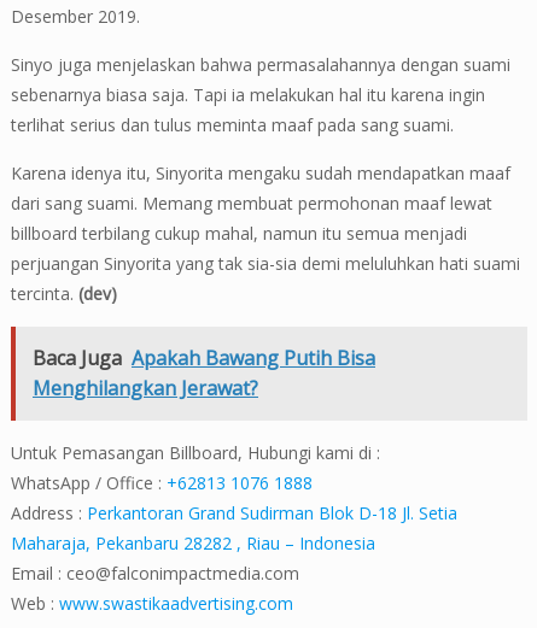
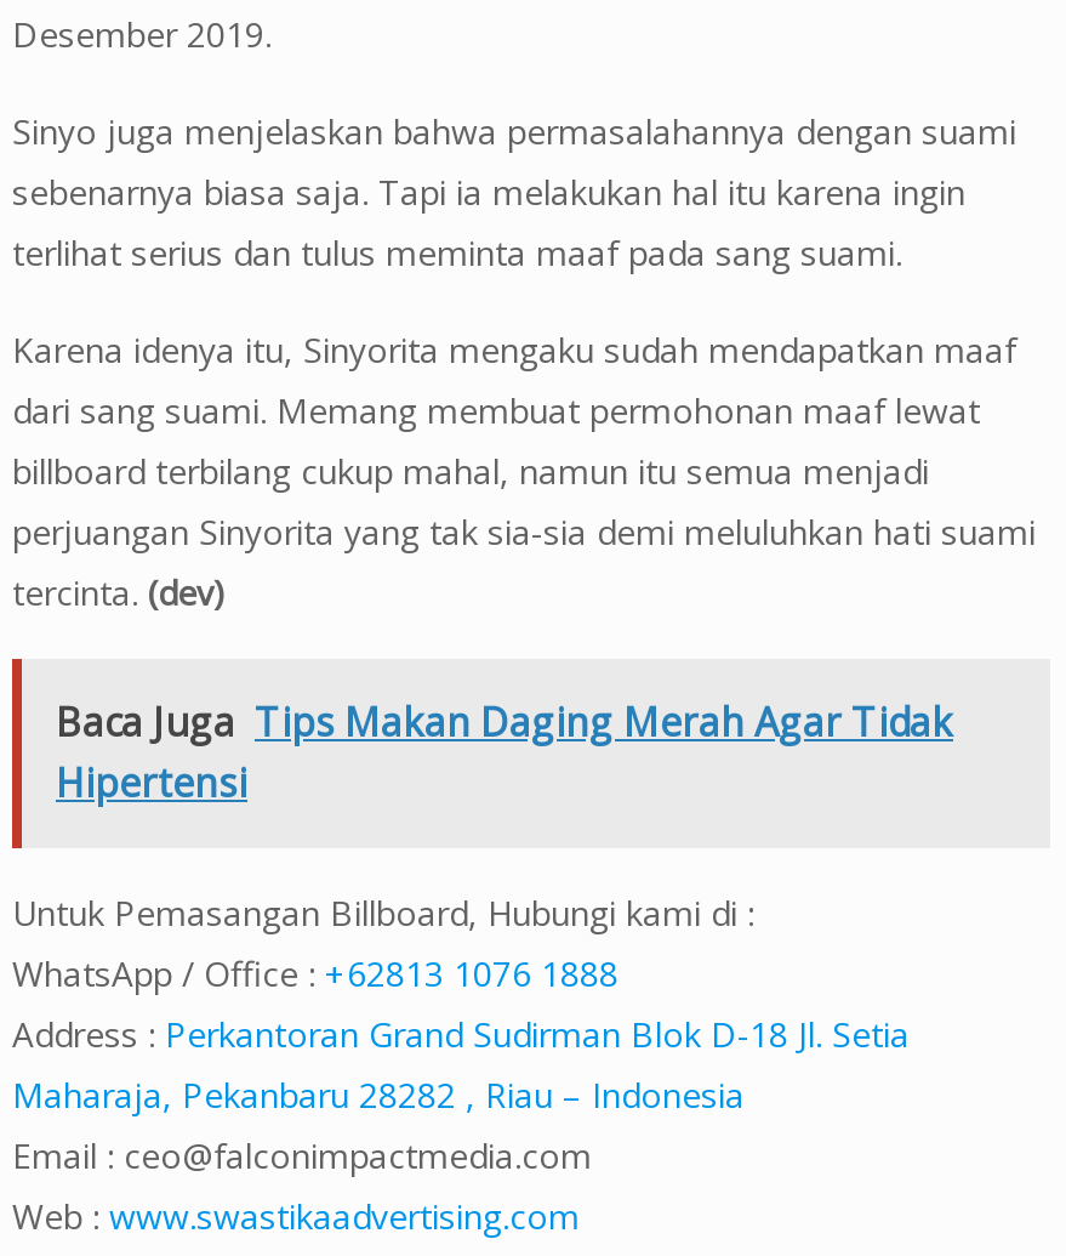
- Baca Juga Apakah Bawang Putih Bisa
- Menghilangkan Jerawat?
+ Baca Juga Tips Makan Daging Merah Agar Tidak
+ Hipertensi
